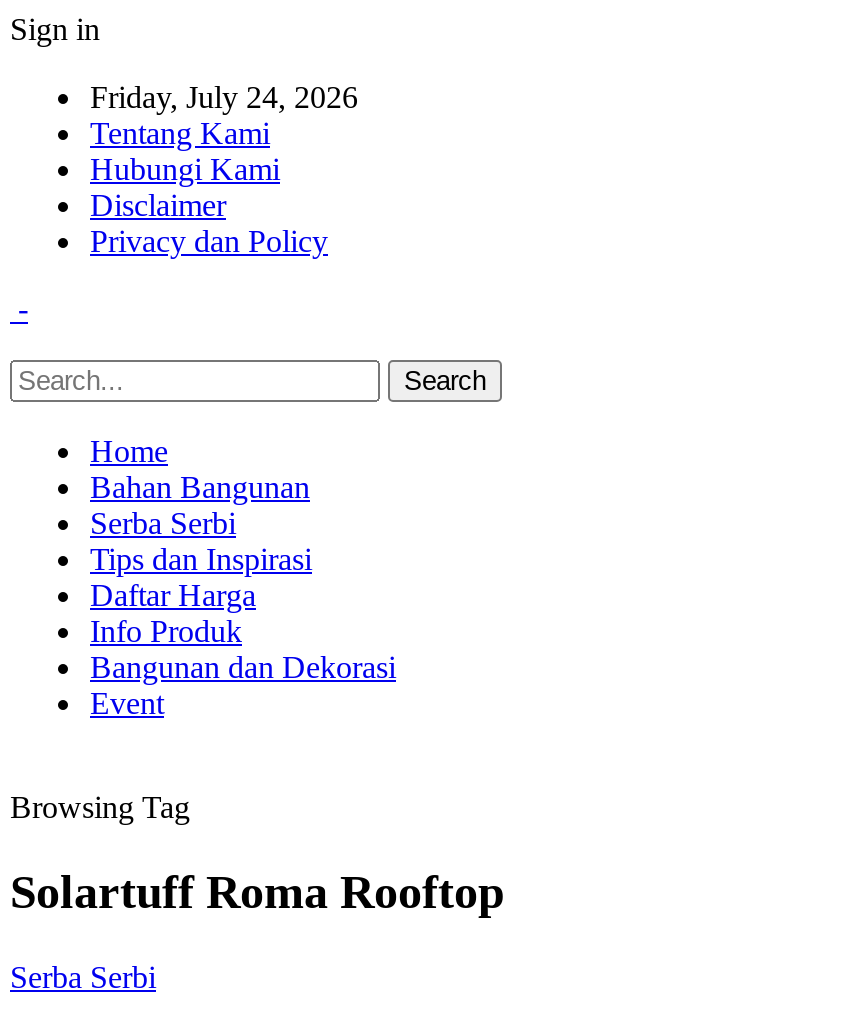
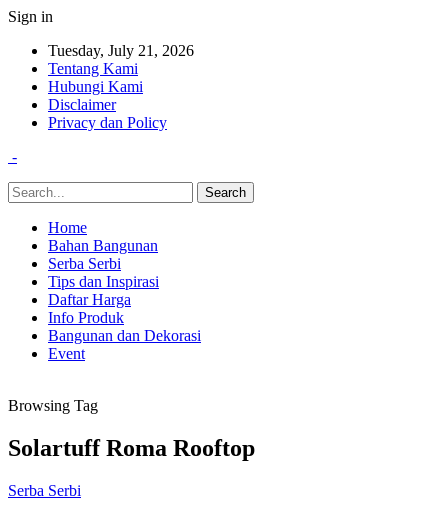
- Friday, July 24, 2026
+ Tuesday, July 21, 2026
